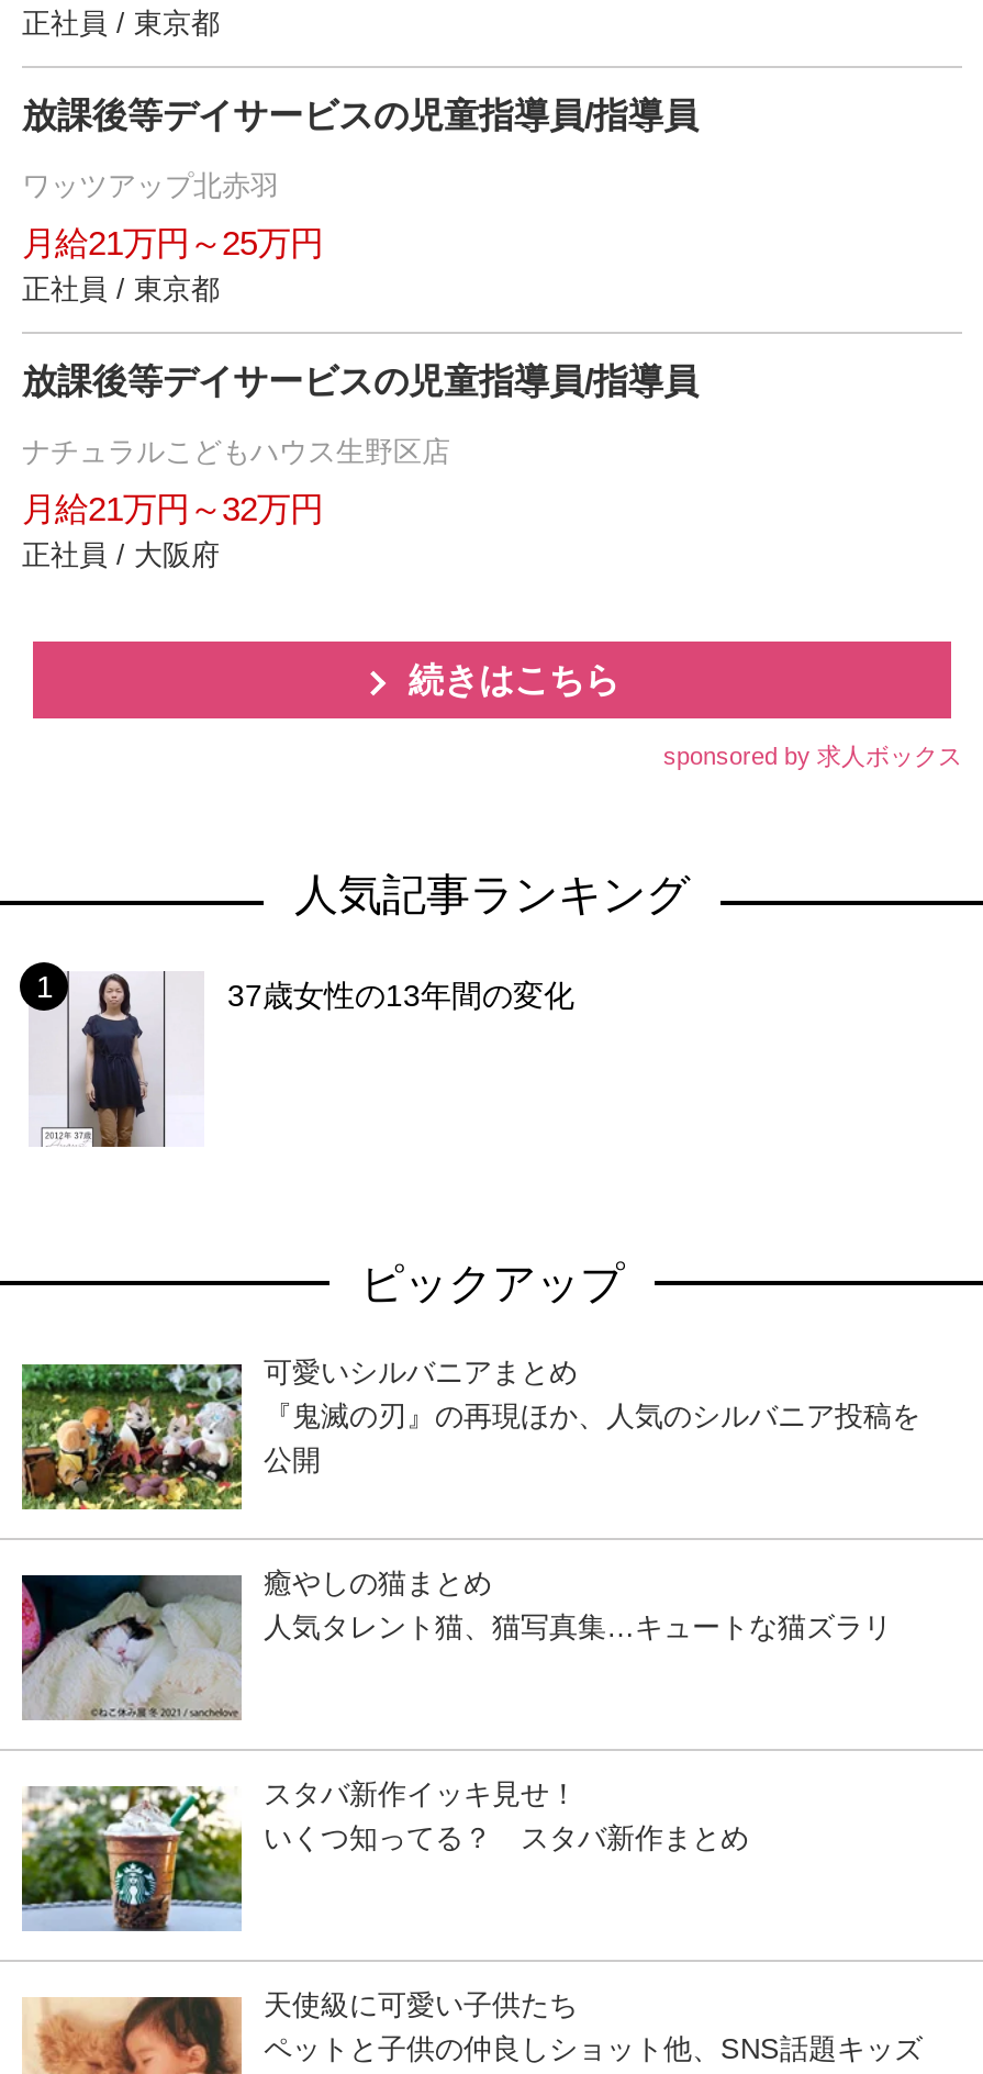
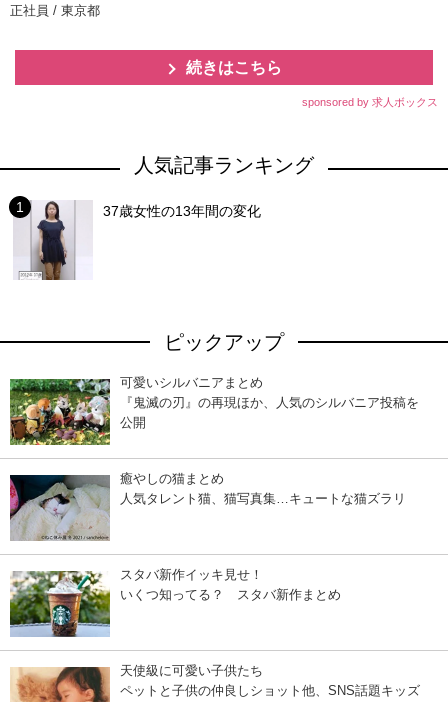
- 放課後等デイサービスの児童指導員/指導員
- ワッツアップ北赤羽
- 月給21万円～25万円
- 正社員 / 東京都
- 放課後等デイサービスの児童指導員/指導員
- ナチュラルこどもハウス生野区店
- 月給21万円～32万円
- 正社員 / 大阪府
